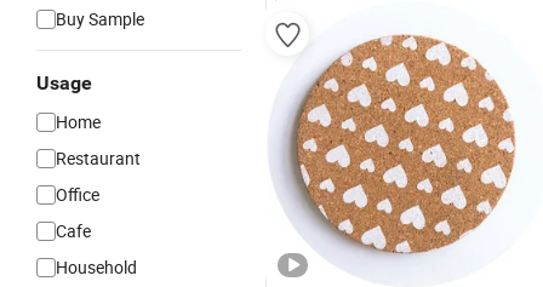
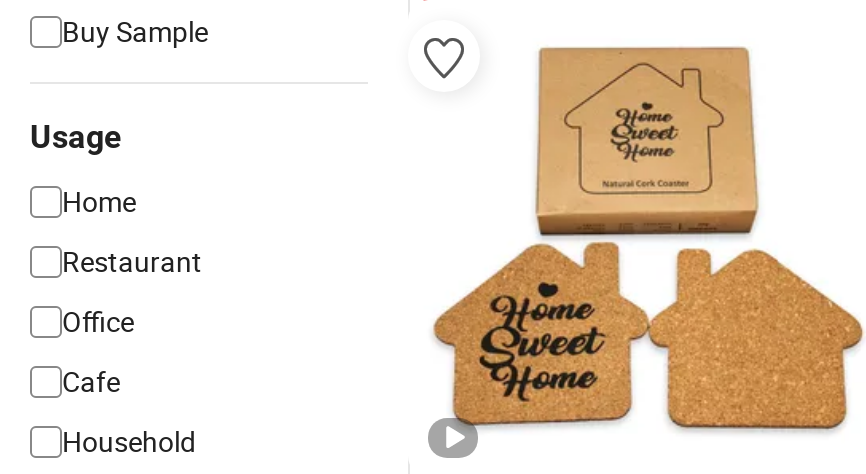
- [image]
+ [image]
